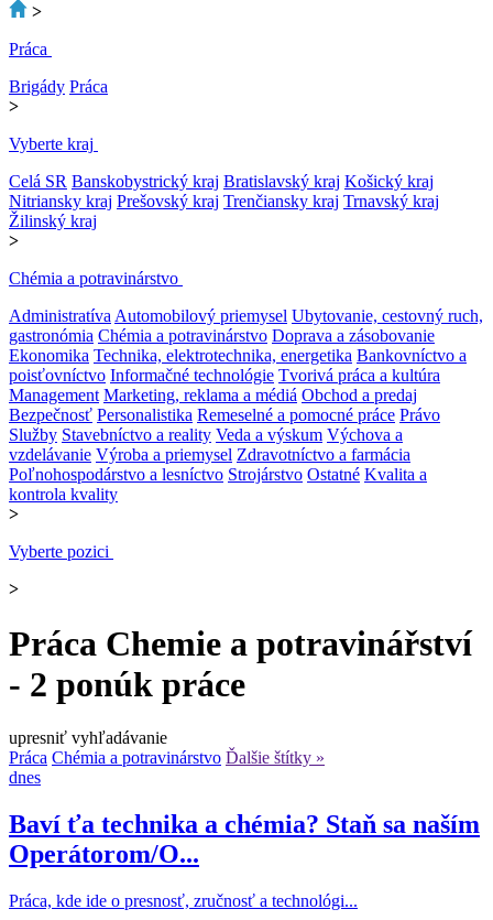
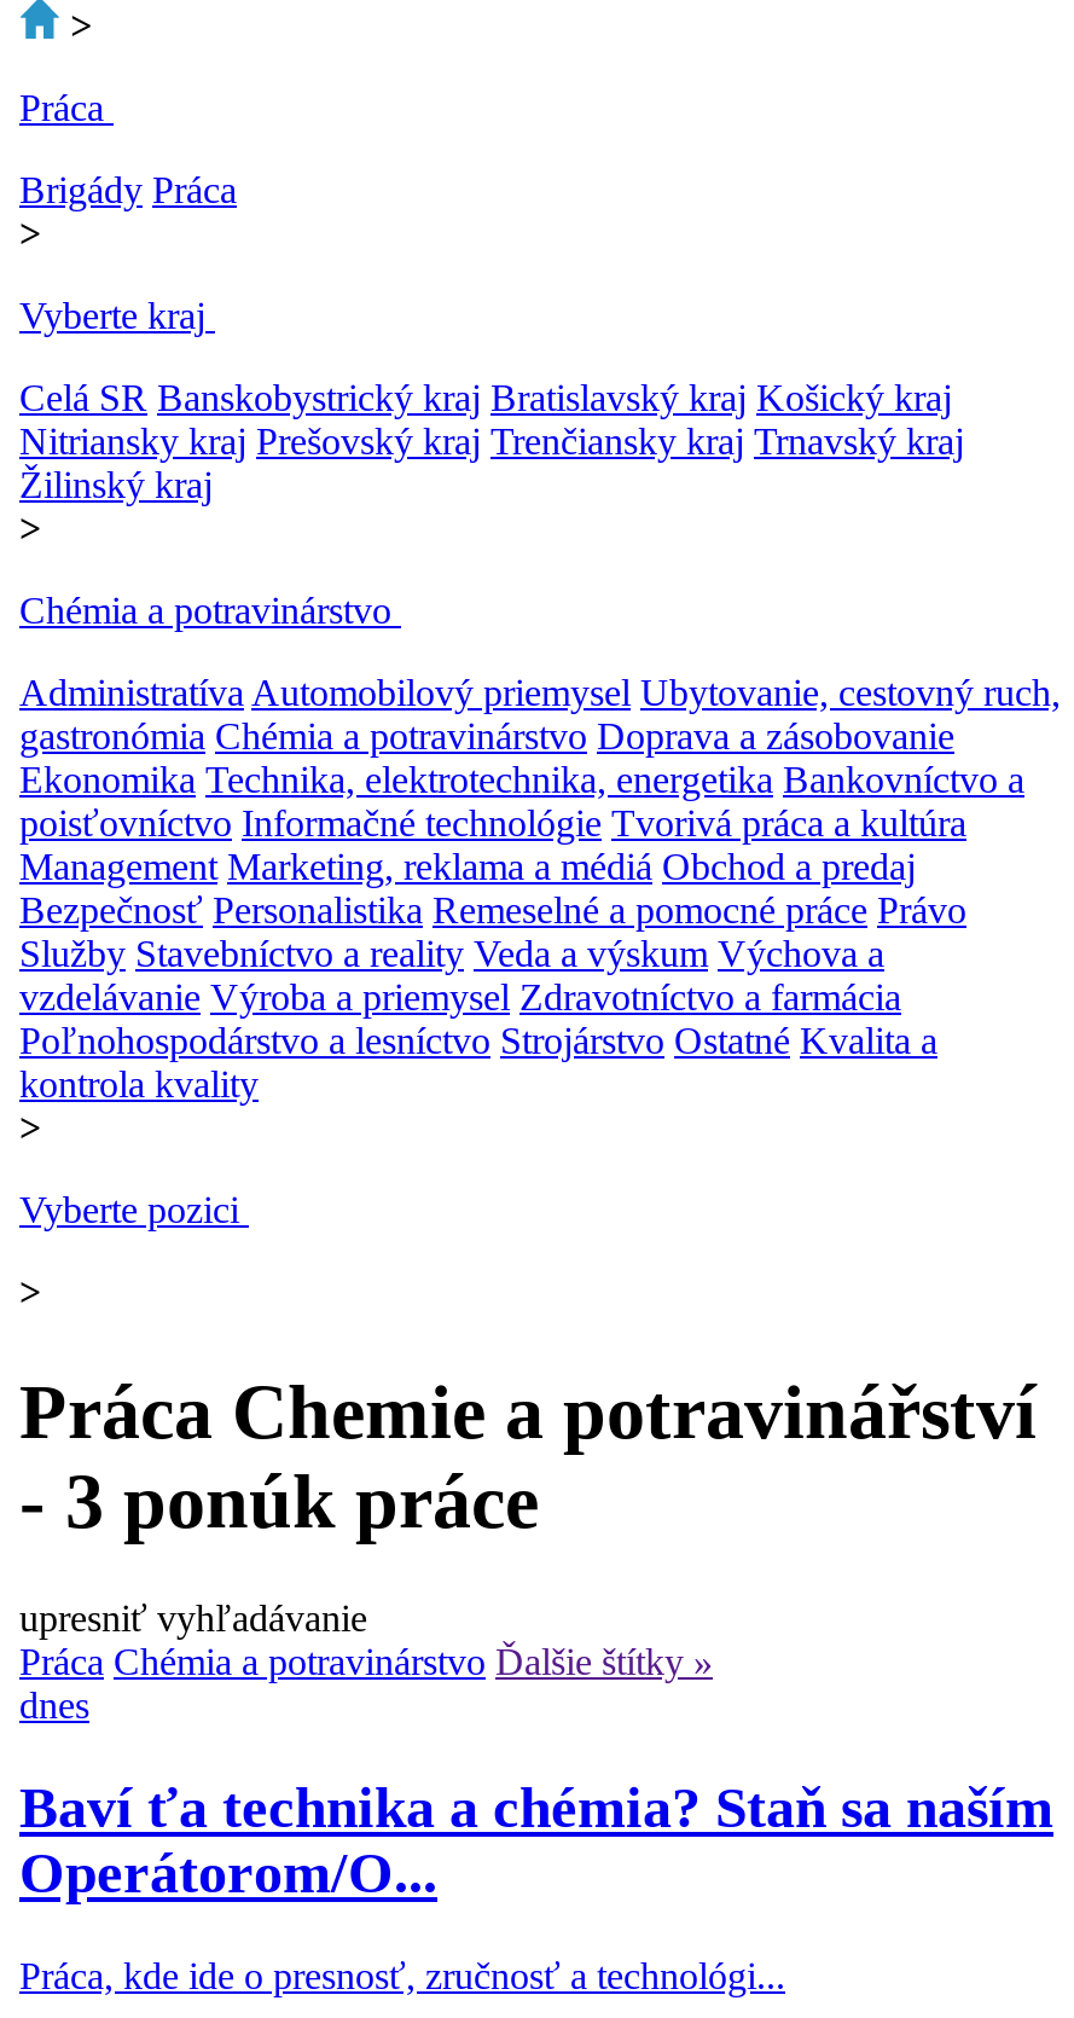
- - 2 ponúk práce
+ - 3 ponúk práce
